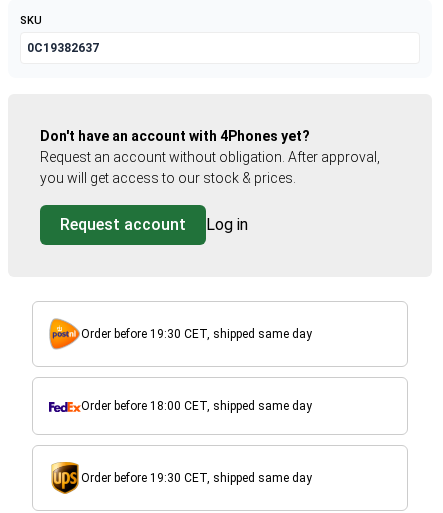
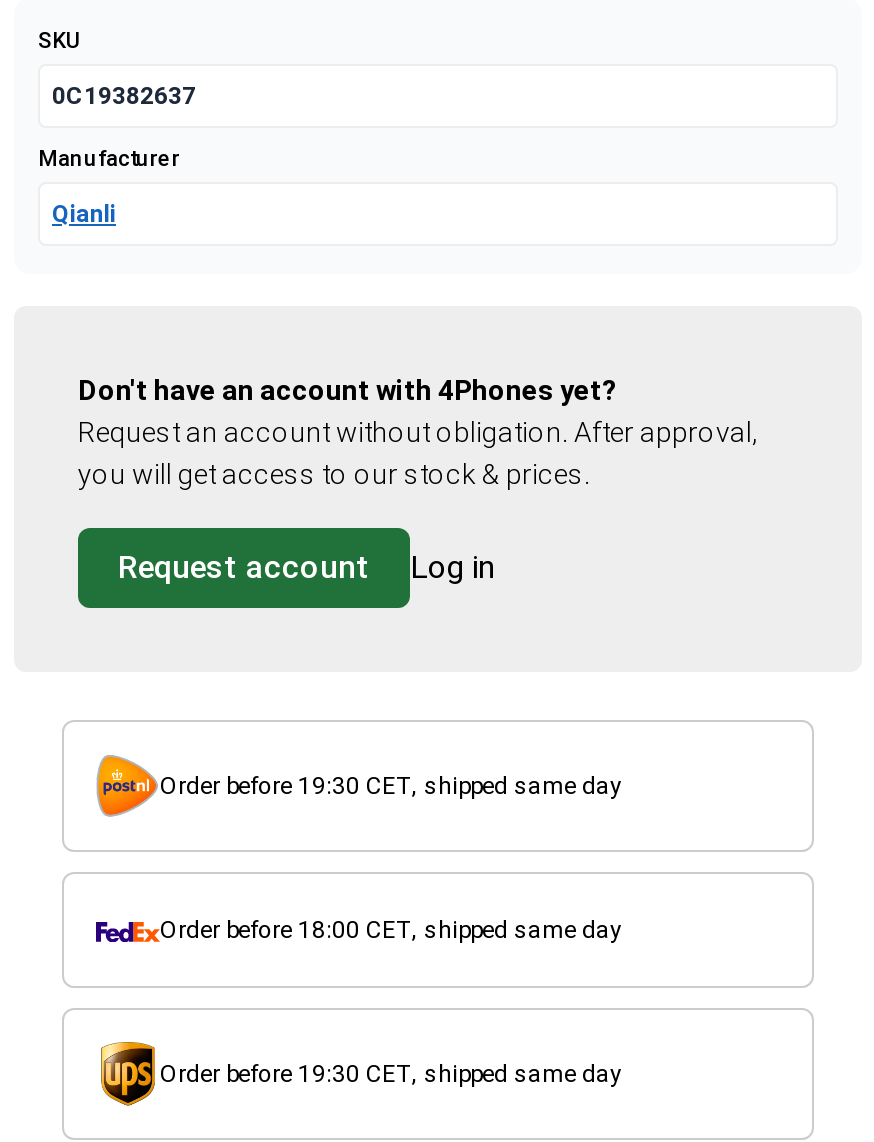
+ Manufacturer
+ Qianli
